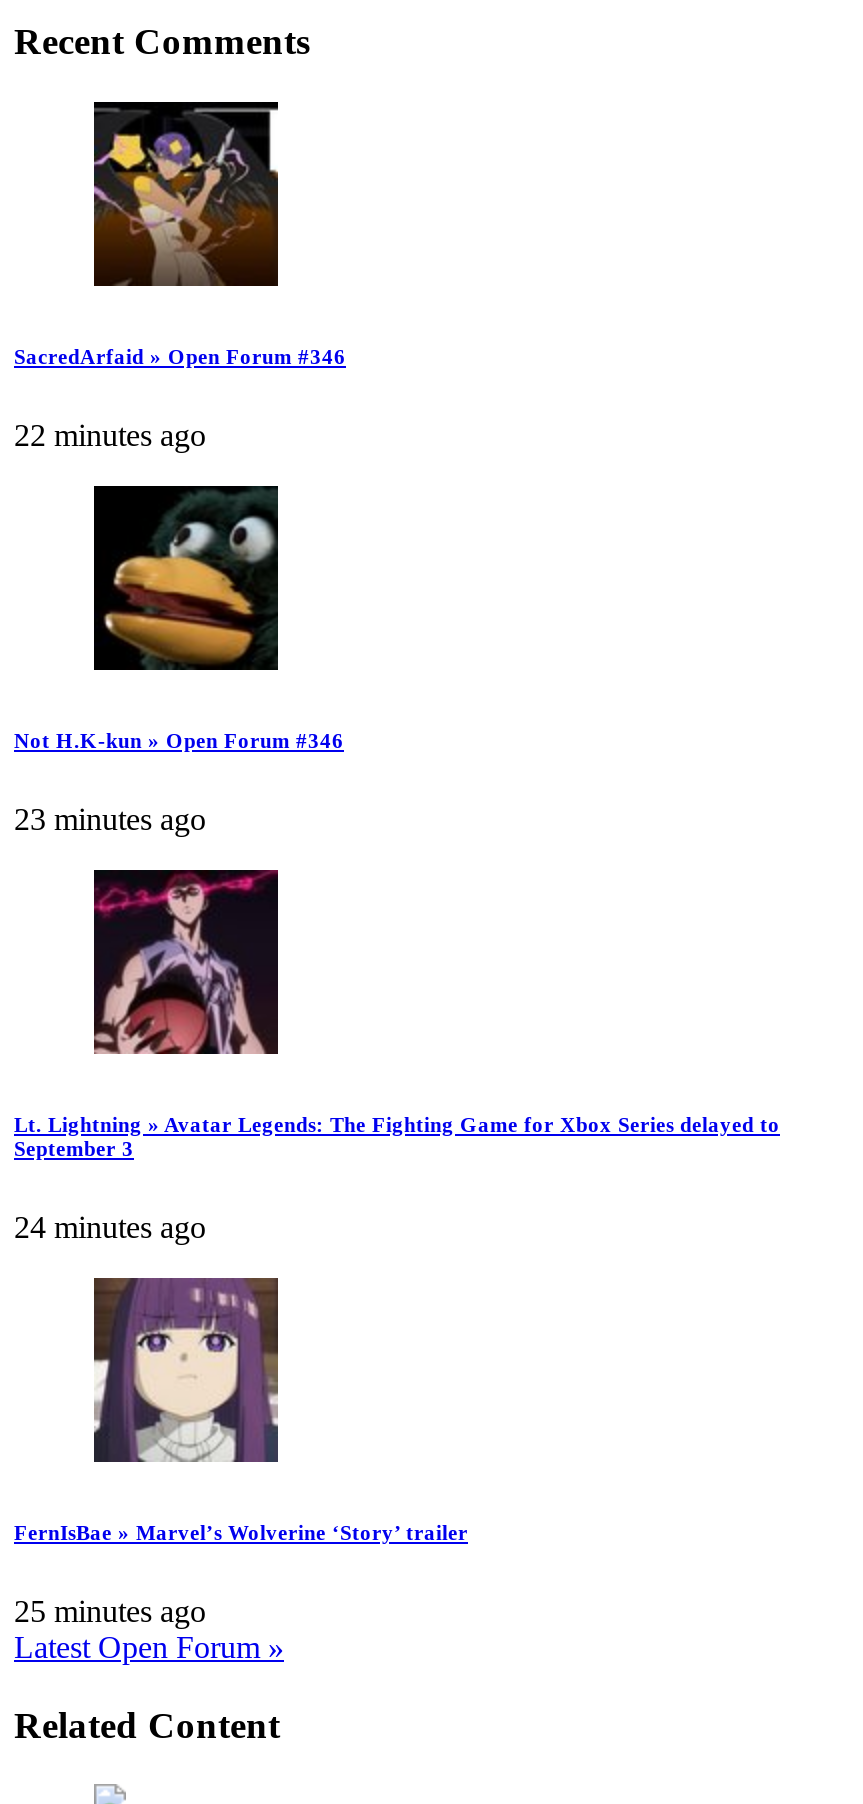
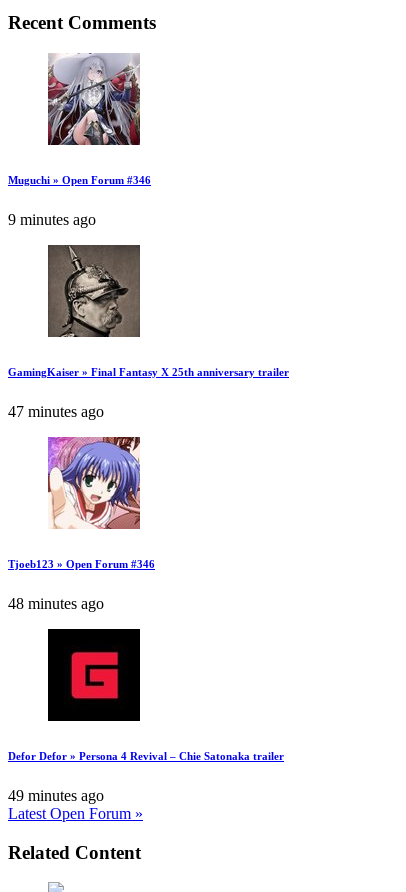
- [image]
- SacredArfaid » Open Forum #346
+ [image]
+ Muguchi » Open Forum #346

- 22 minutes ago
+ 9 minutes ago

- [image]
- Not H.K-kun » Open Forum #346
+ [image]
+ GamingKaiser » Final Fantasy X 25th anniversary trailer

- 23 minutes ago
+ 47 minutes ago

- [image]
- Lt. Lightning » Avatar Legends: The Fighting Game for Xbox Series delayed to
- September 3
+ [image]
+ Tjoeb123 » Open Forum #346

- 24 minutes ago
+ 48 minutes ago

- [image]
- FernIsBae » Marvel’s Wolverine ‘Story’ trailer
+ [image]
+ Defor Defor » Persona 4 Revival – Chie Satonaka trailer

- 25 minutes ago
+ 49 minutes ago
